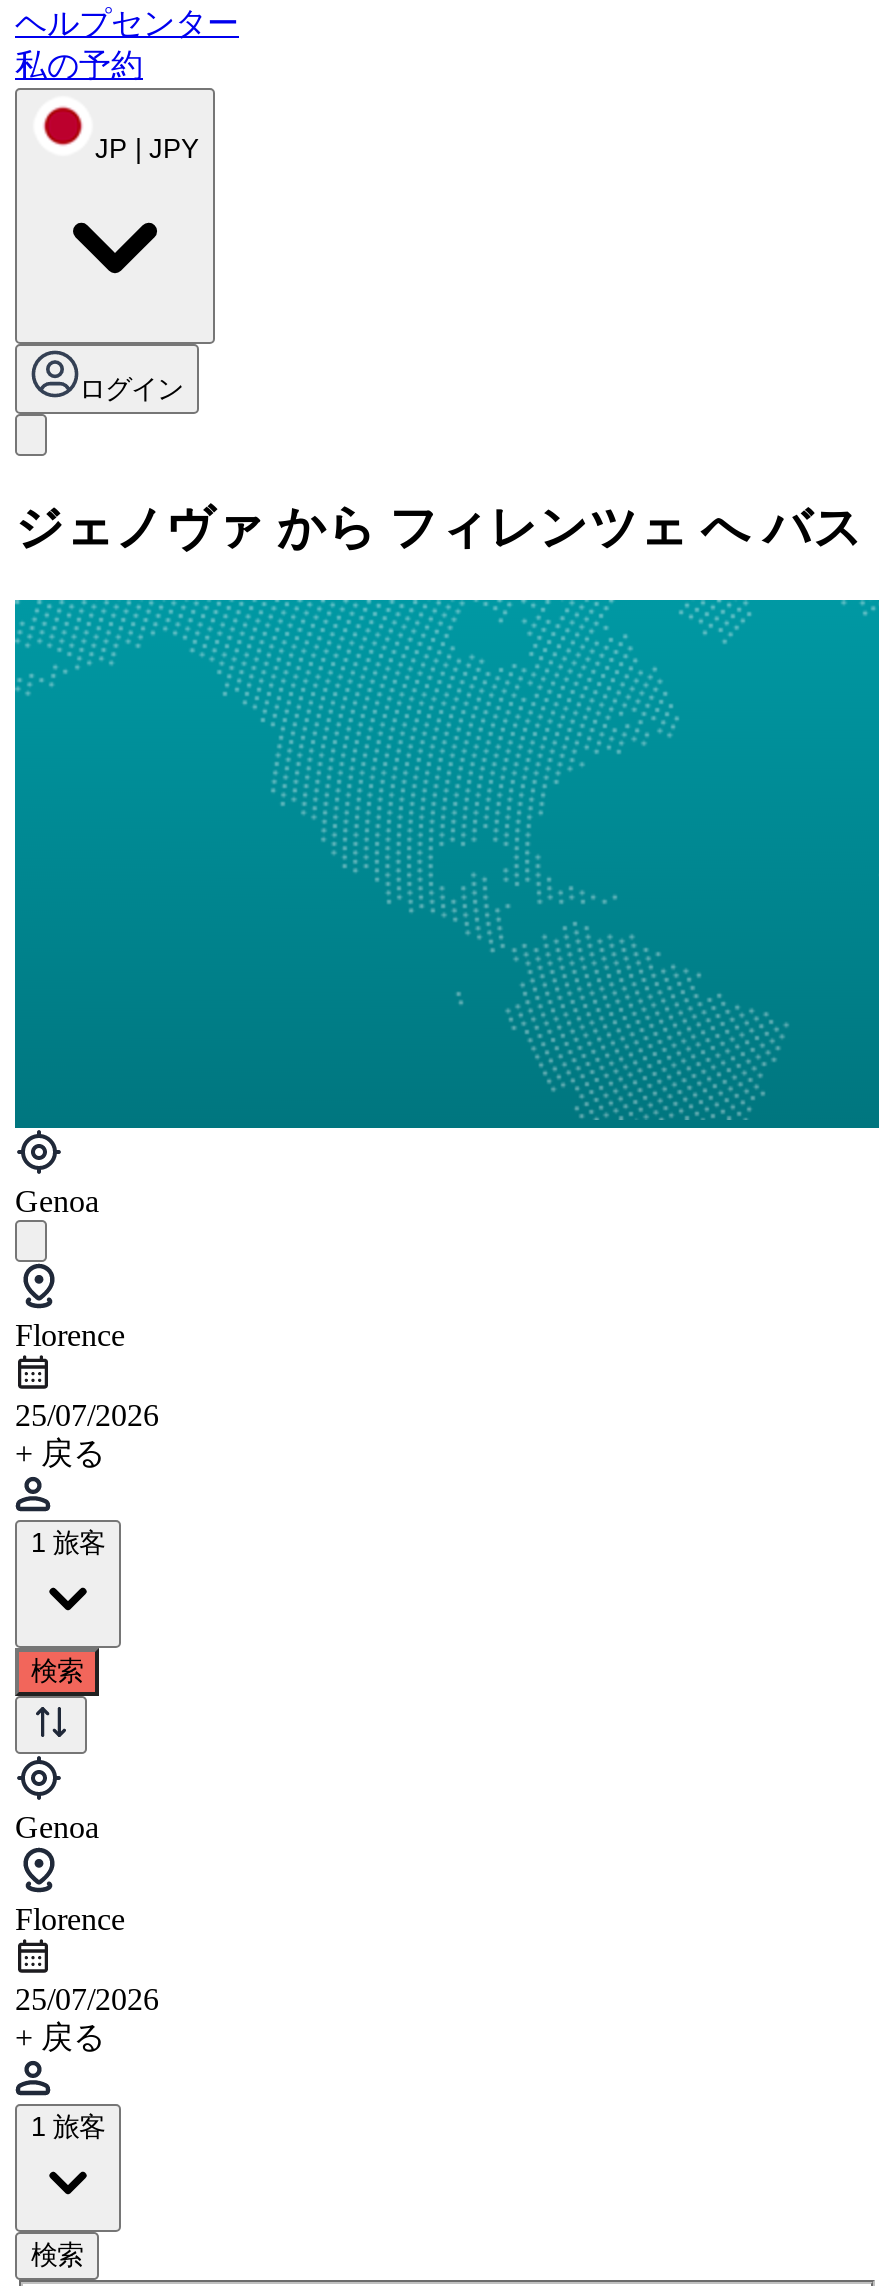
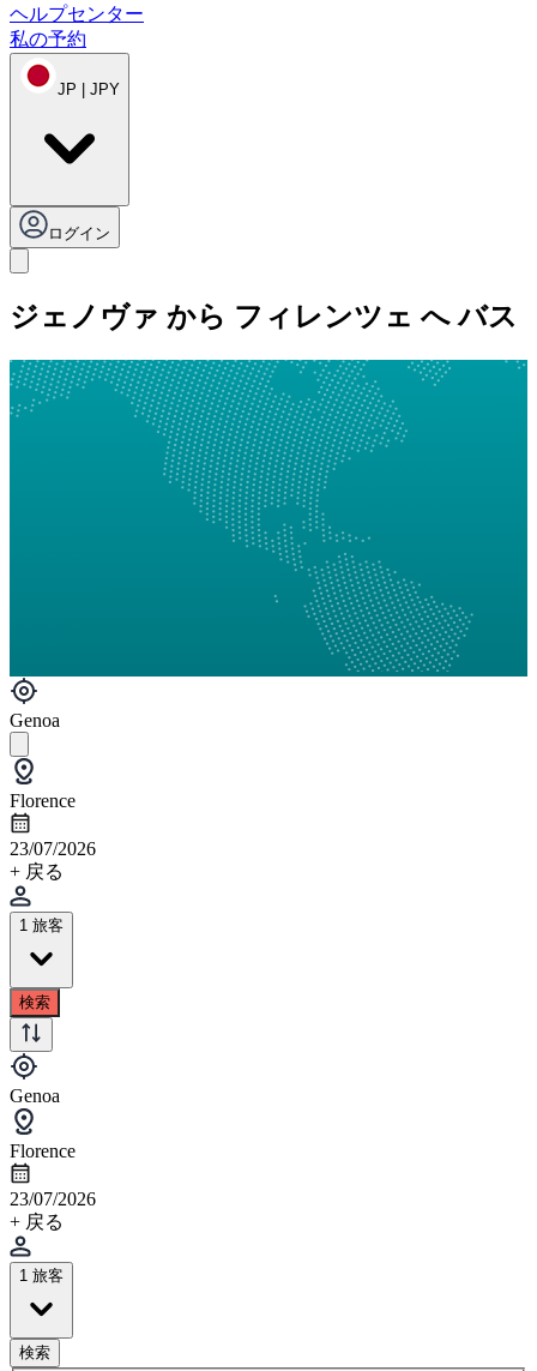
- 25/07/2026
+ 23/07/2026

- 25/07/2026
+ 23/07/2026
